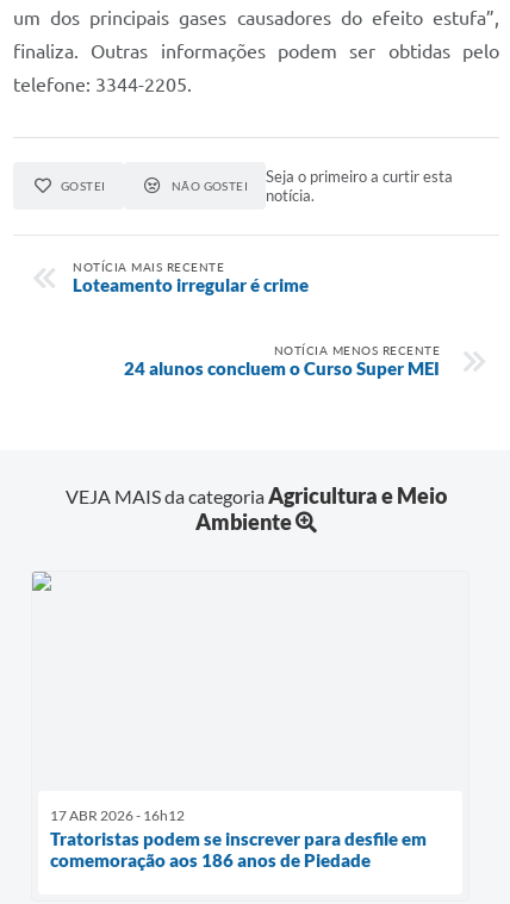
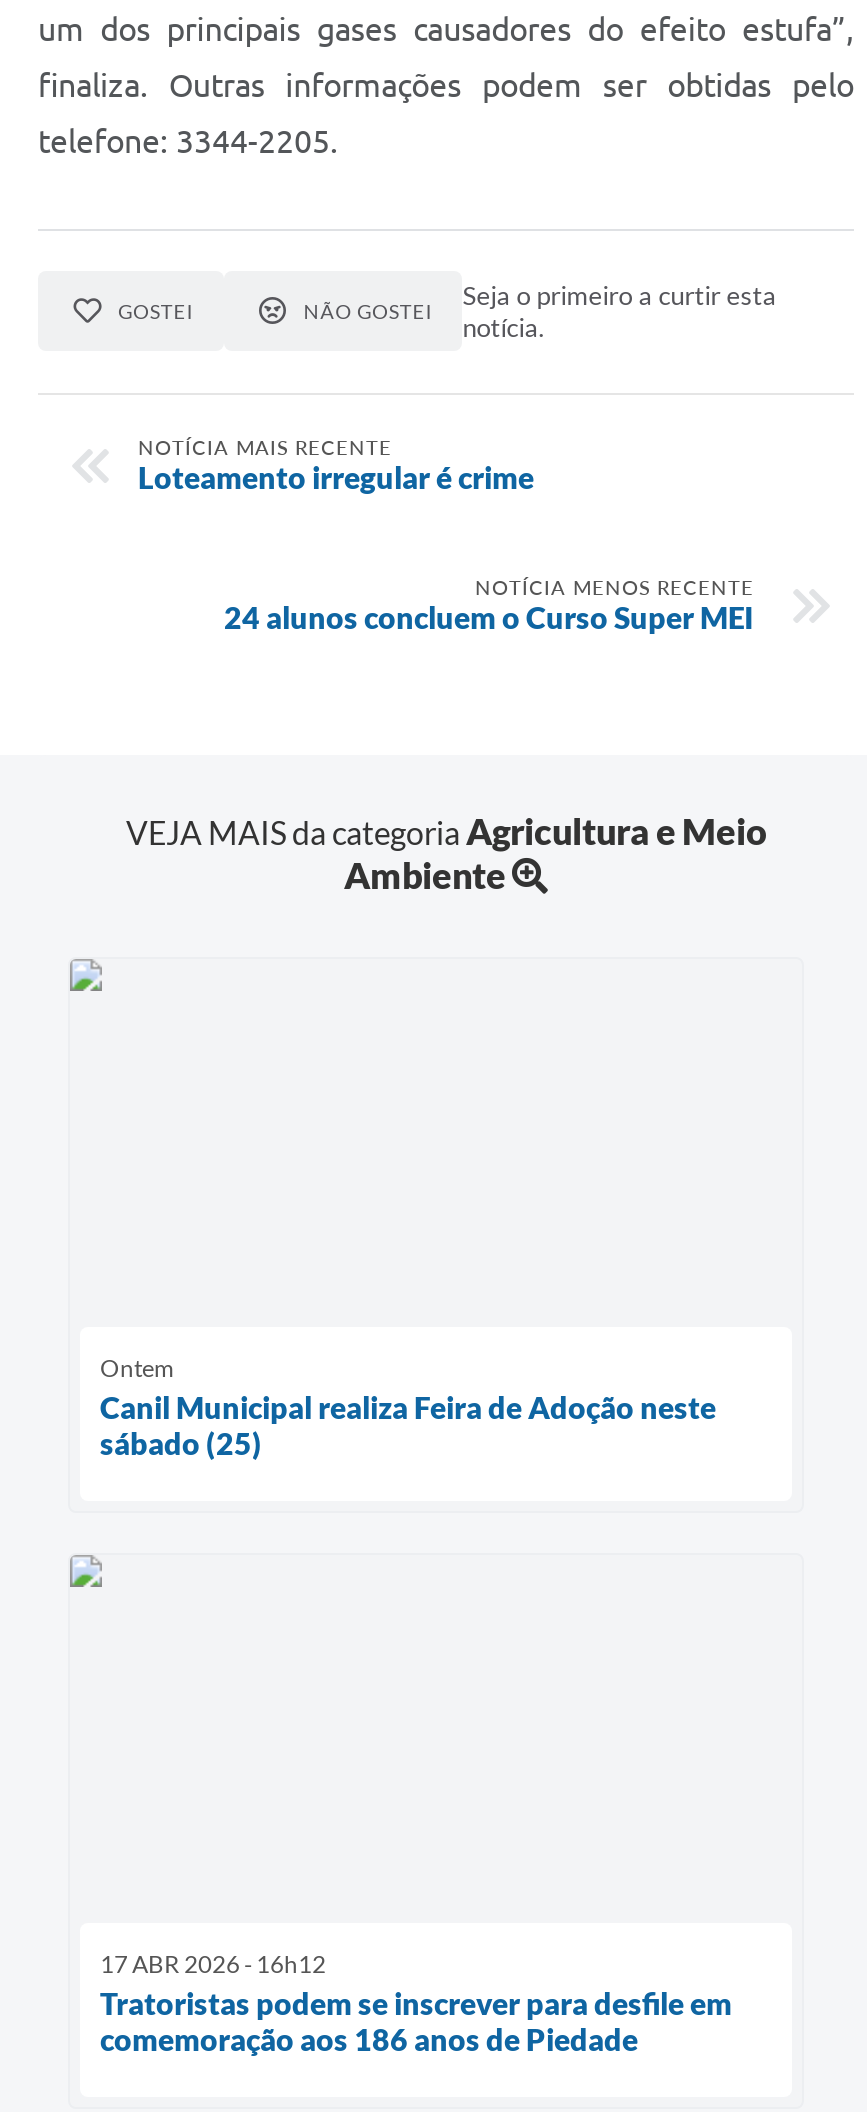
+ Ontem
+ Canil Municipal realiza Feira de Adoção neste
+ sábado (25)
